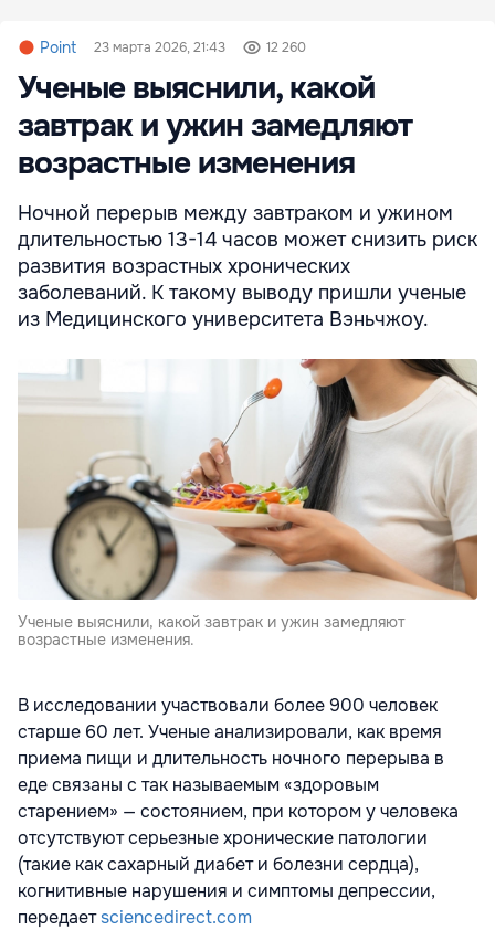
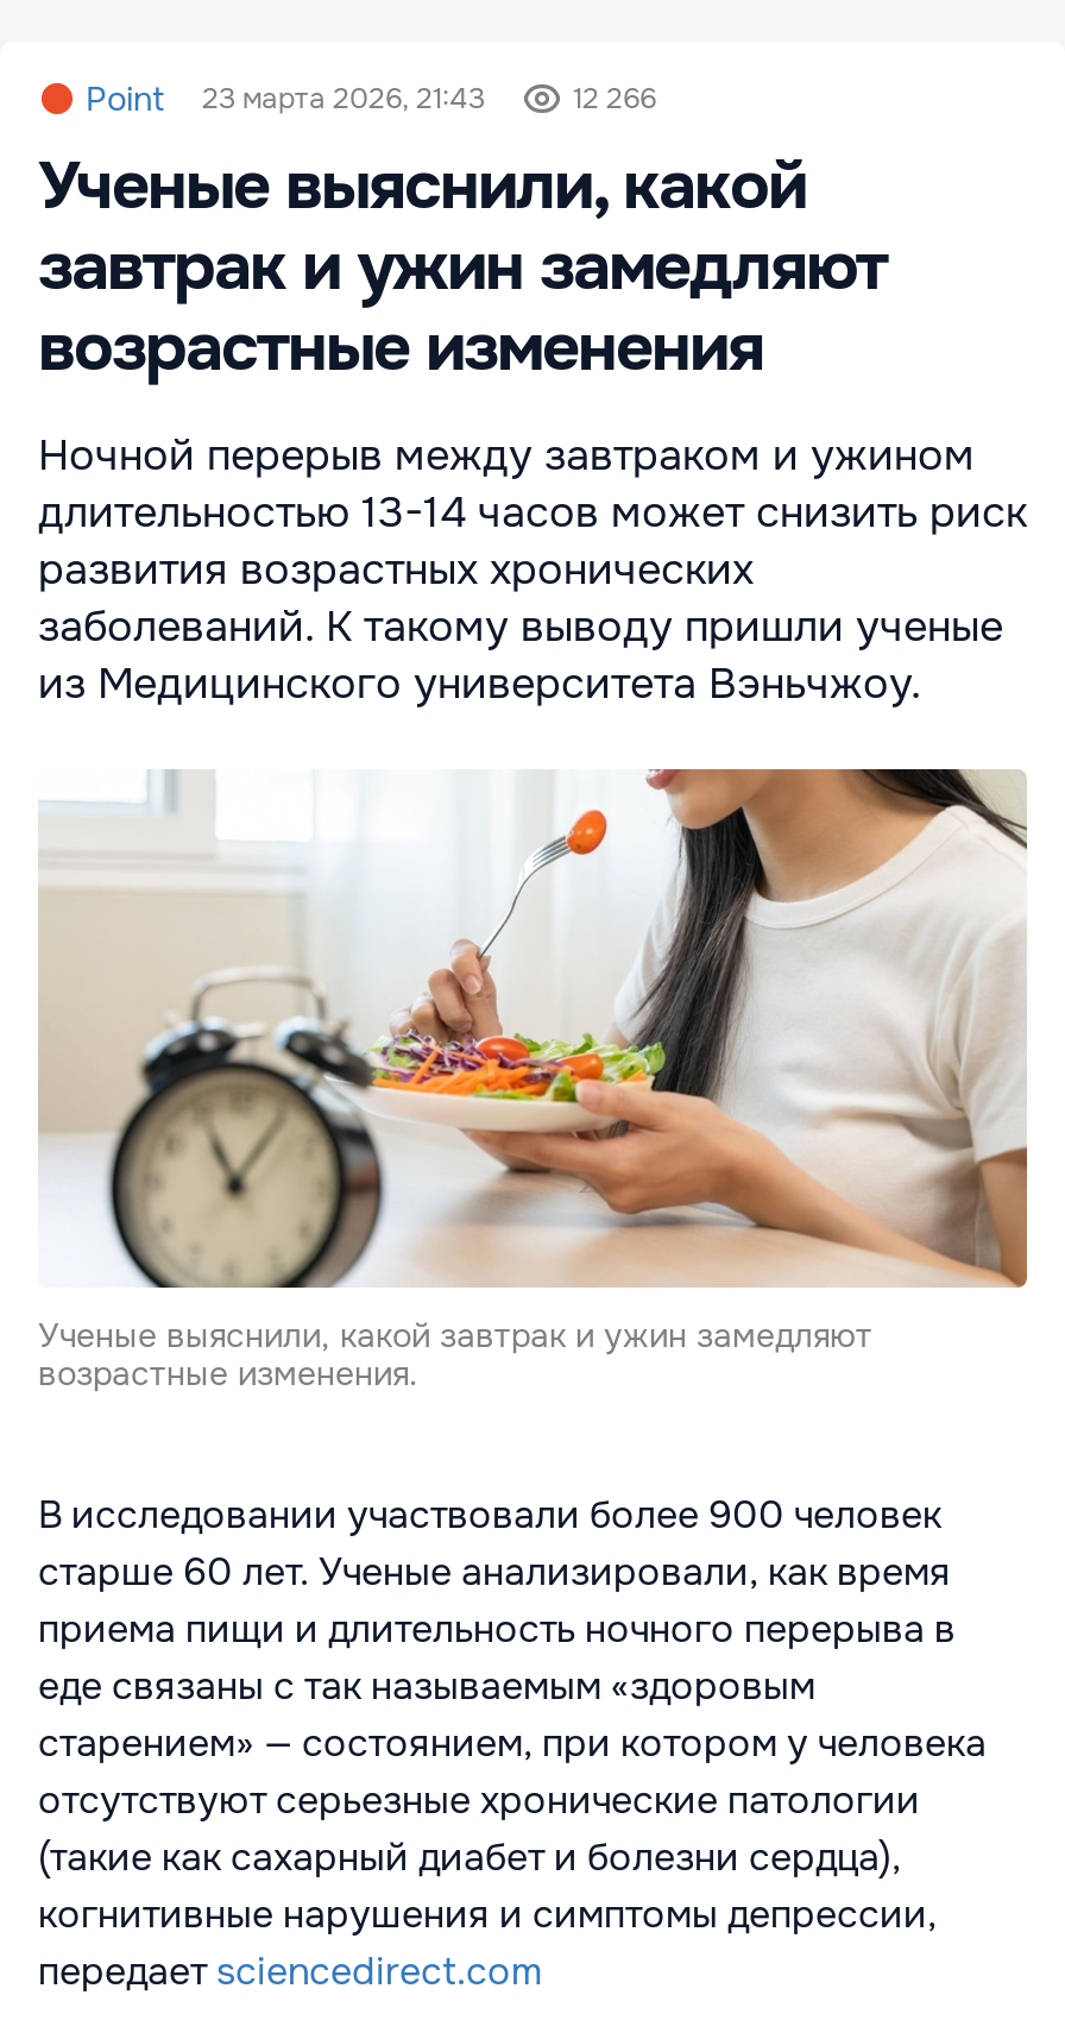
- 12 260
+ 12 266
